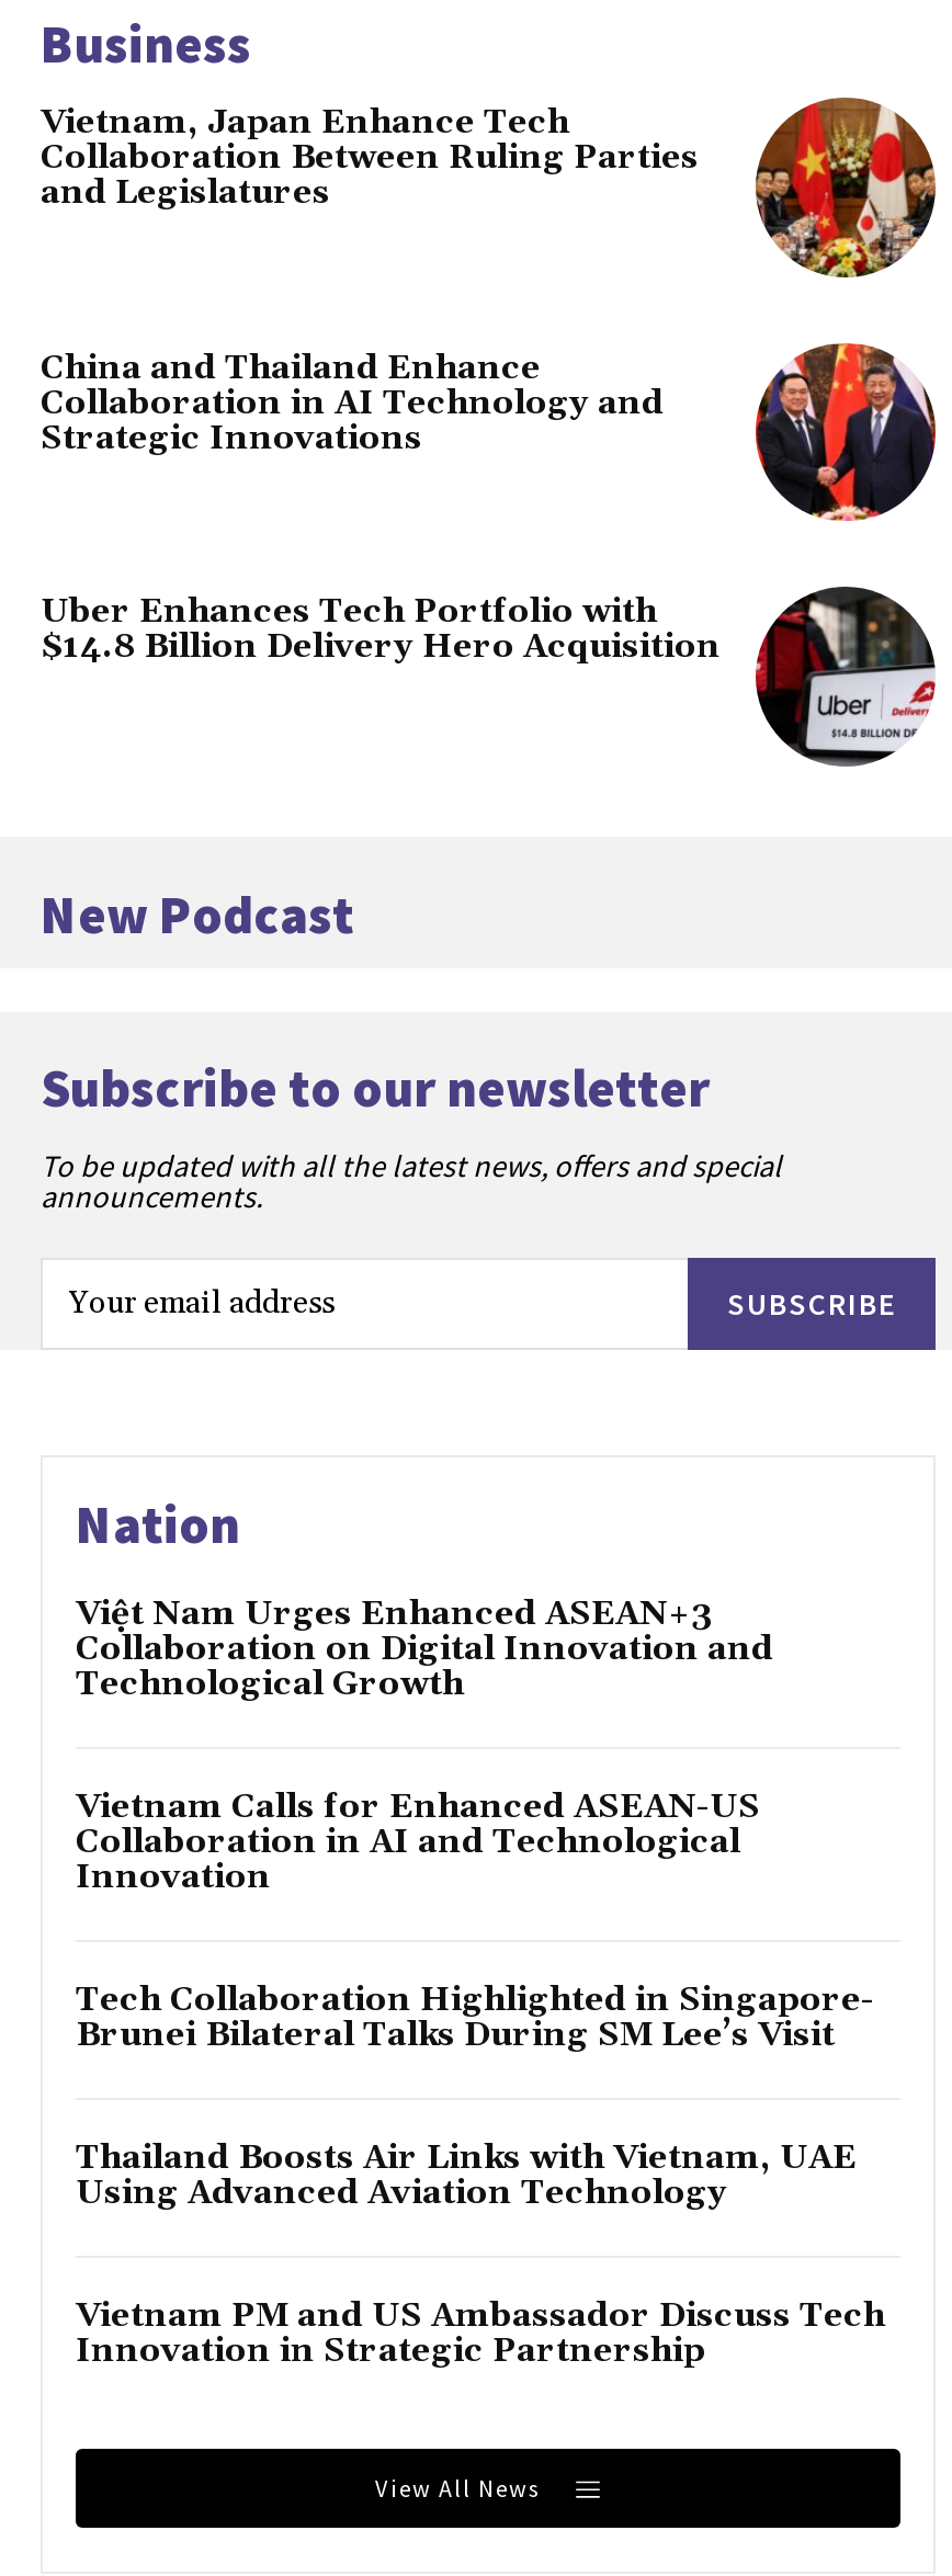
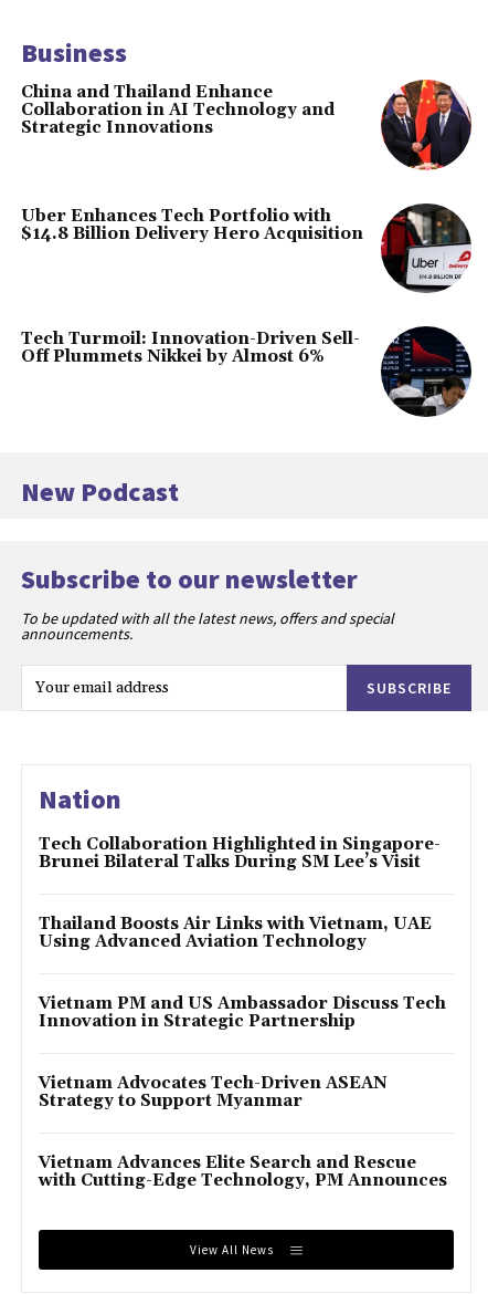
- [image]
- Vietnam, Japan Enhance Tech
- Collaboration Between Ruling Parties
- and Legislatures

moved up: [image] | China and Thailand Enhance | Collaboration in AI Technology and | Strategic Innovations | Uber Enhances Tech Portfolio with | $14.8 Billion Delivery Hero Acquisition

moved up: [image]

+ [image]
+ Tech Turmoil: Innovation-Driven Sell-
+ Off Plummets Nikkei by Almost 6%

- Việt Nam Urges Enhanced ASEAN+3
- Collaboration on Digital Innovation and
- Technological Growth
- Vietnam Calls for Enhanced ASEAN-US
- Collaboration in AI and Technological
- Innovation

moved up: Tech Collaboration Highlighted in Singapore- | Brunei Bilateral Talks During SM Lee’s Visit | Thailand Boosts Air Links with Vietnam, UAE | Using Advanced Aviation Technology | Vietnam PM and US Ambassador Discuss Tech | Innovation in Strategic Partnership

+ Vietnam Advocates Tech-Driven ASEAN
+ Strategy to Support Myanmar
+ Vietnam Advances Elite Search and Rescue
+ with Cutting-Edge Technology, PM Announces
